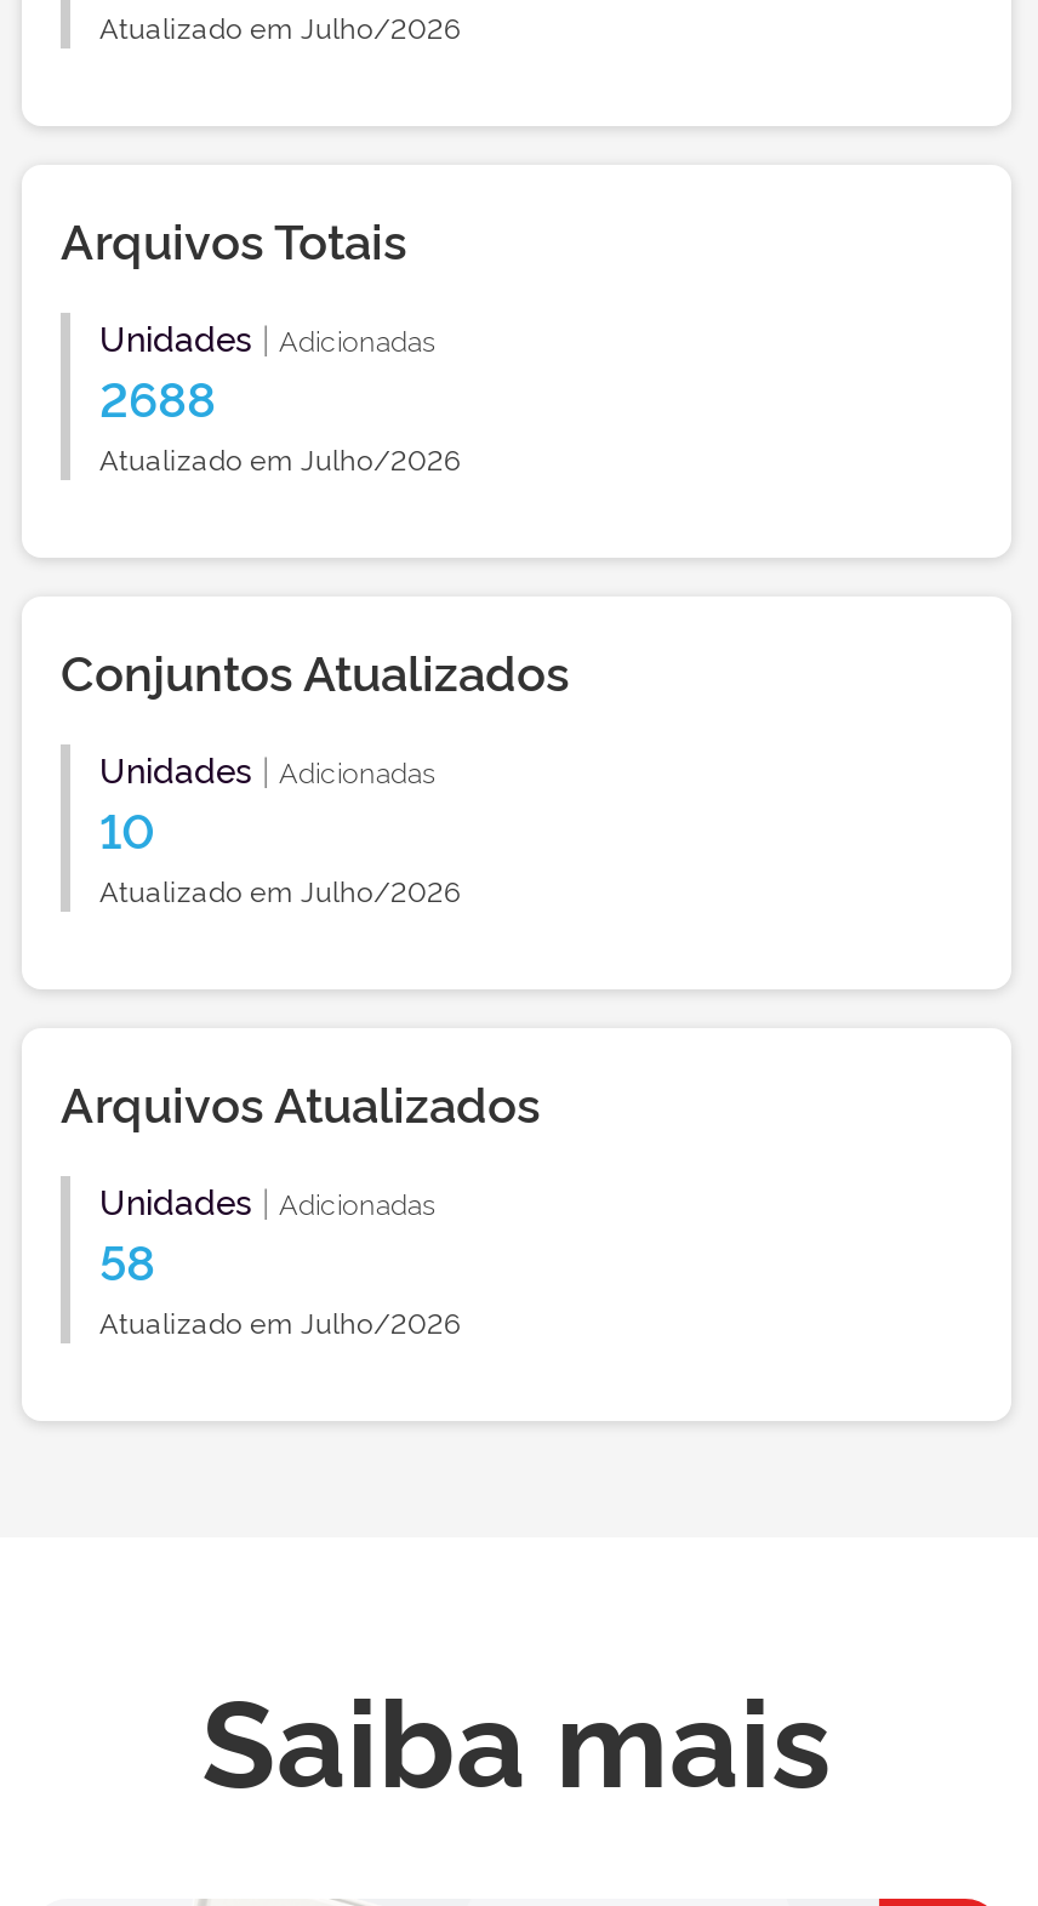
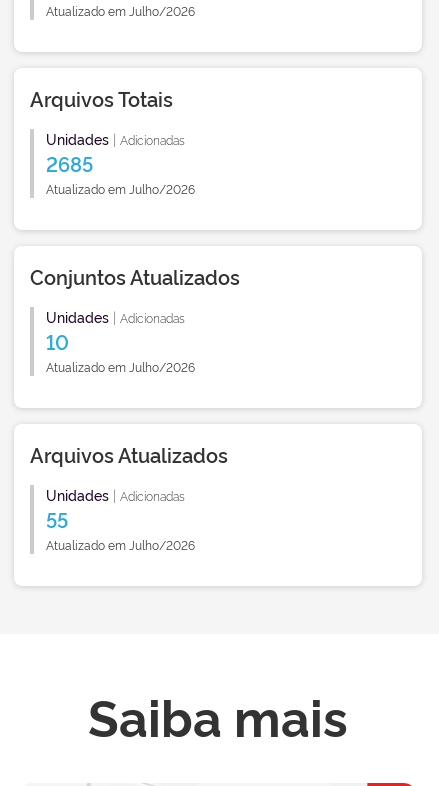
- 2688
+ 2685

- 58
+ 55
